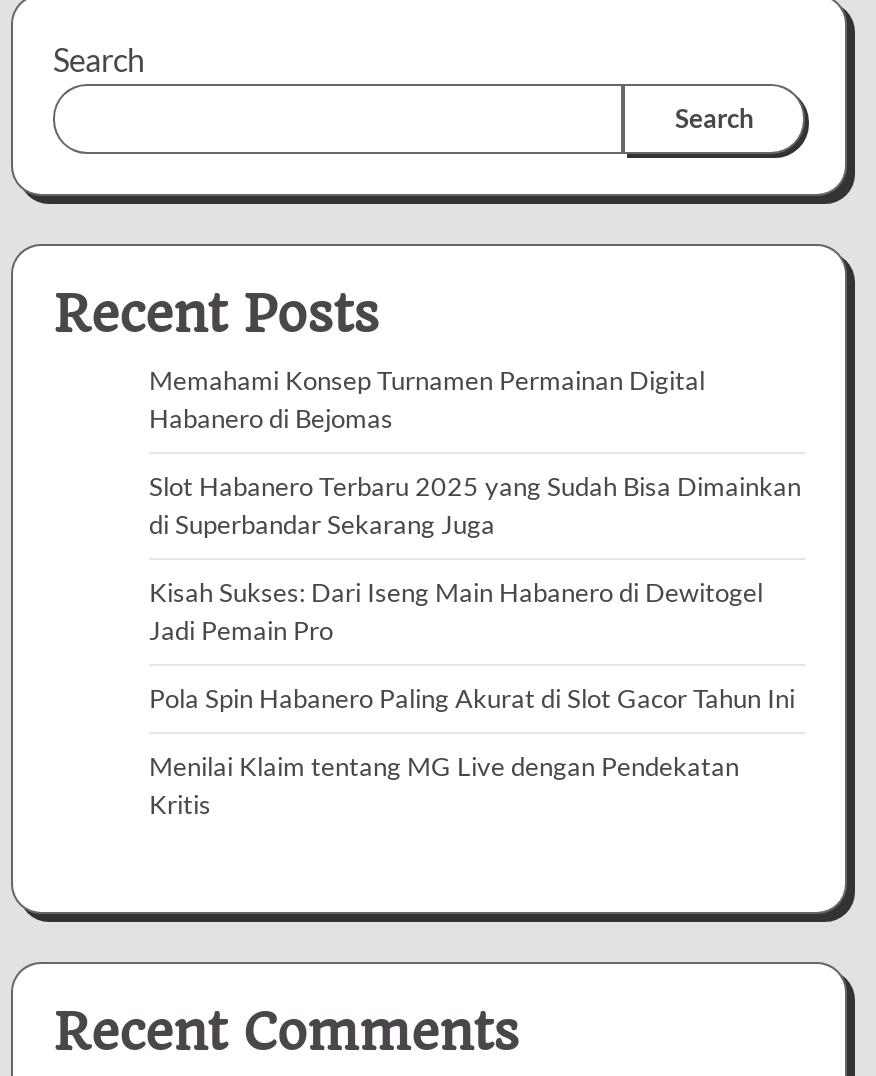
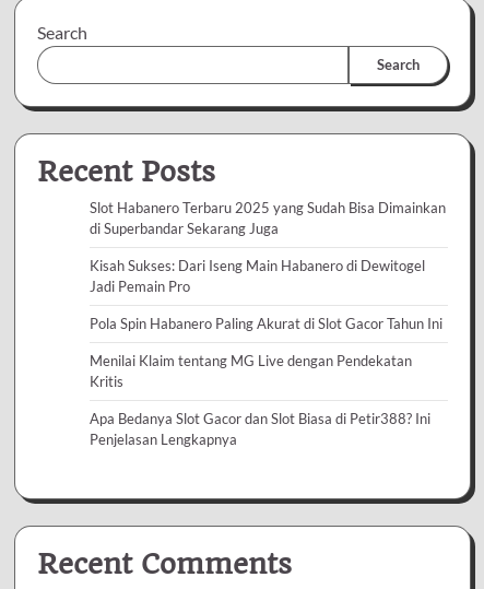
- Memahami Konsep Turnamen Permainan Digital
- Habanero di Bejomas

moved up: Slot Habanero Terbaru 2025 yang Sudah Bisa Dimainkan | di Superbandar Sekarang Juga | Kisah Sukses: Dari Iseng Main Habanero di Dewitogel | Jadi Pemain Pro | Pola Spin Habanero Paling Akurat di Slot Gacor Tahun Ini | Menilai Klaim tentang MG Live dengan Pendekatan | Kritis

+ Apa Bedanya Slot Gacor dan Slot Biasa di Petir388? Ini
+ Penjelasan Lengkapnya
